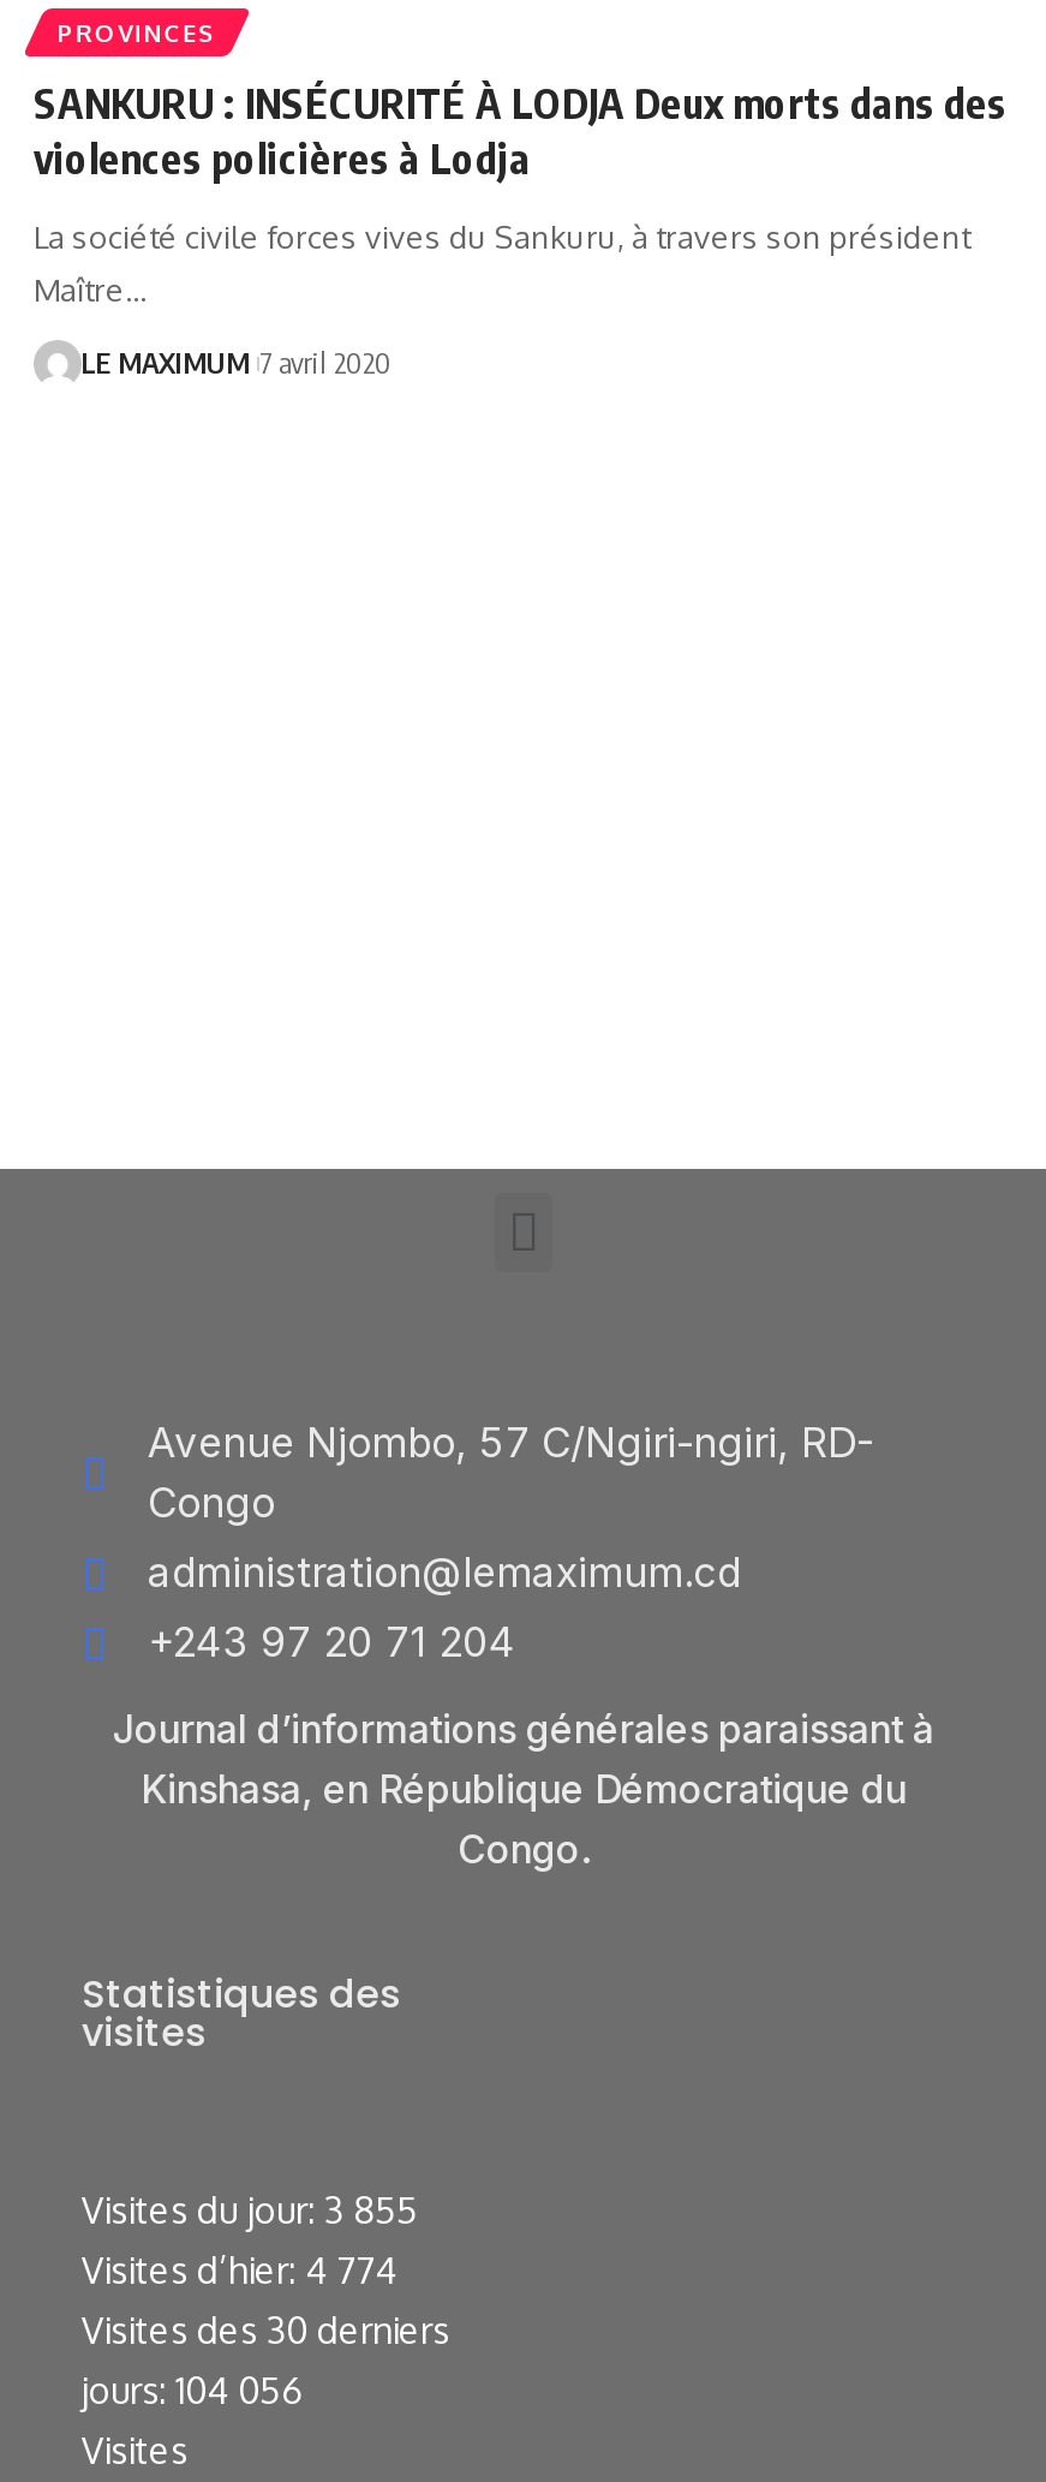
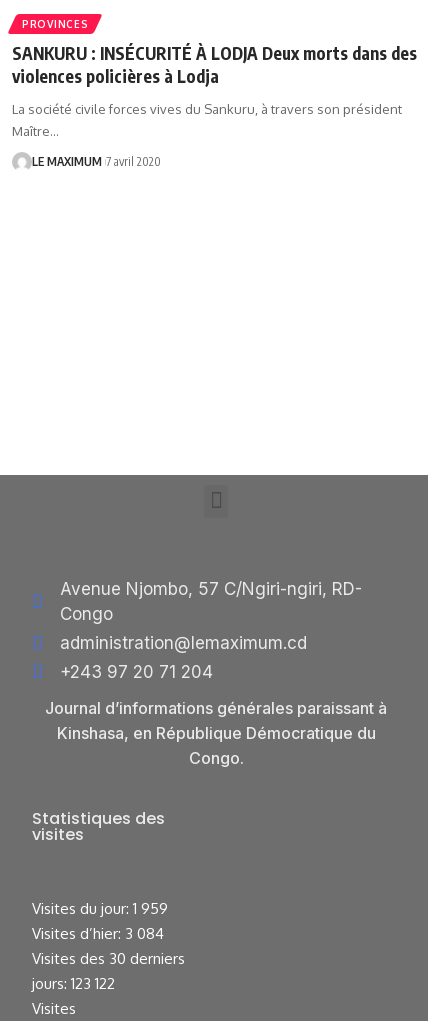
- Visites du jour: 3 855
+ Visites du jour: 1 959

- Visites d’hier: 4 774
+ Visites d’hier: 3 084

- jours: 104 056
+ jours: 123 122
